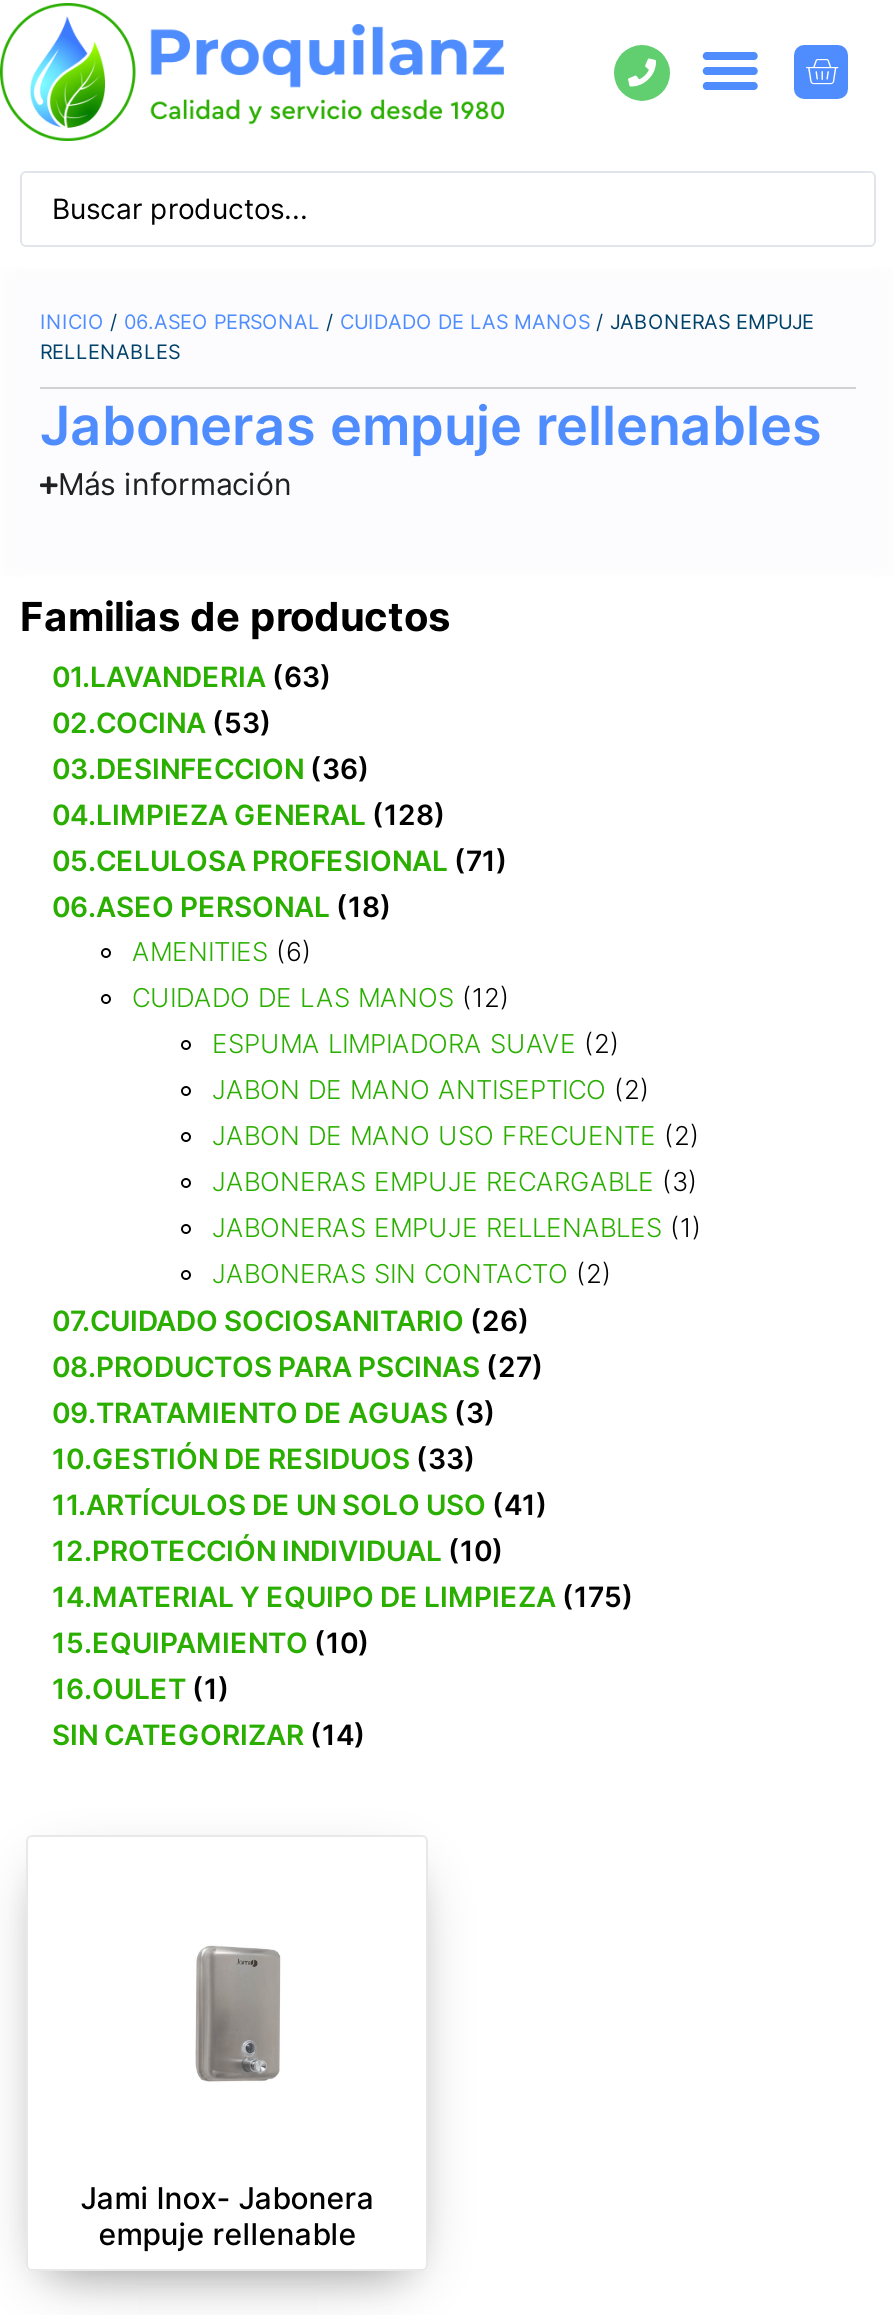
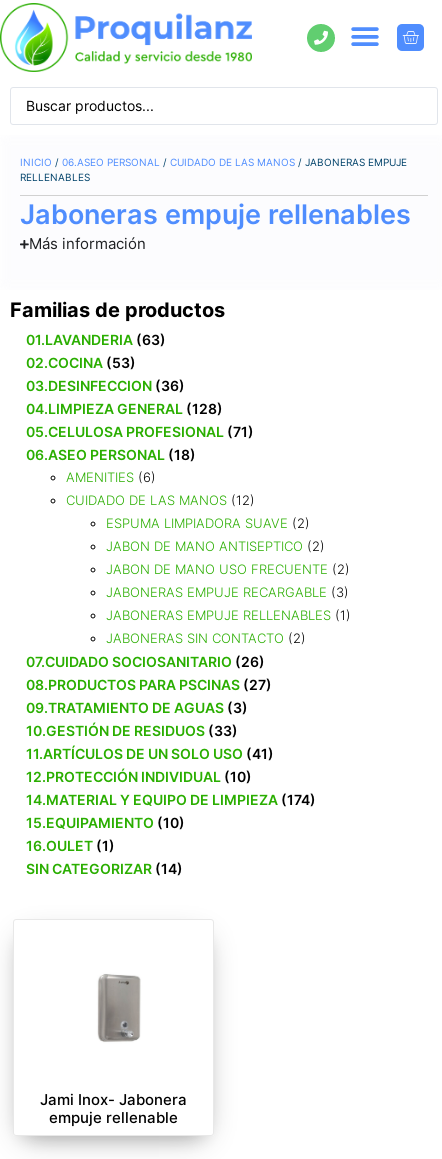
- 14.MATERIAL Y EQUIPO DE LIMPIEZA (175)
+ 14.MATERIAL Y EQUIPO DE LIMPIEZA (174)
